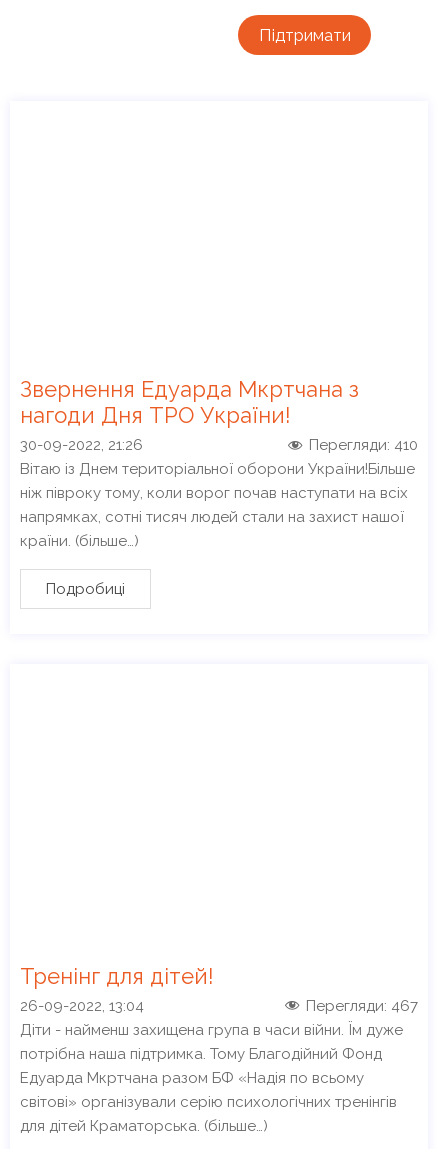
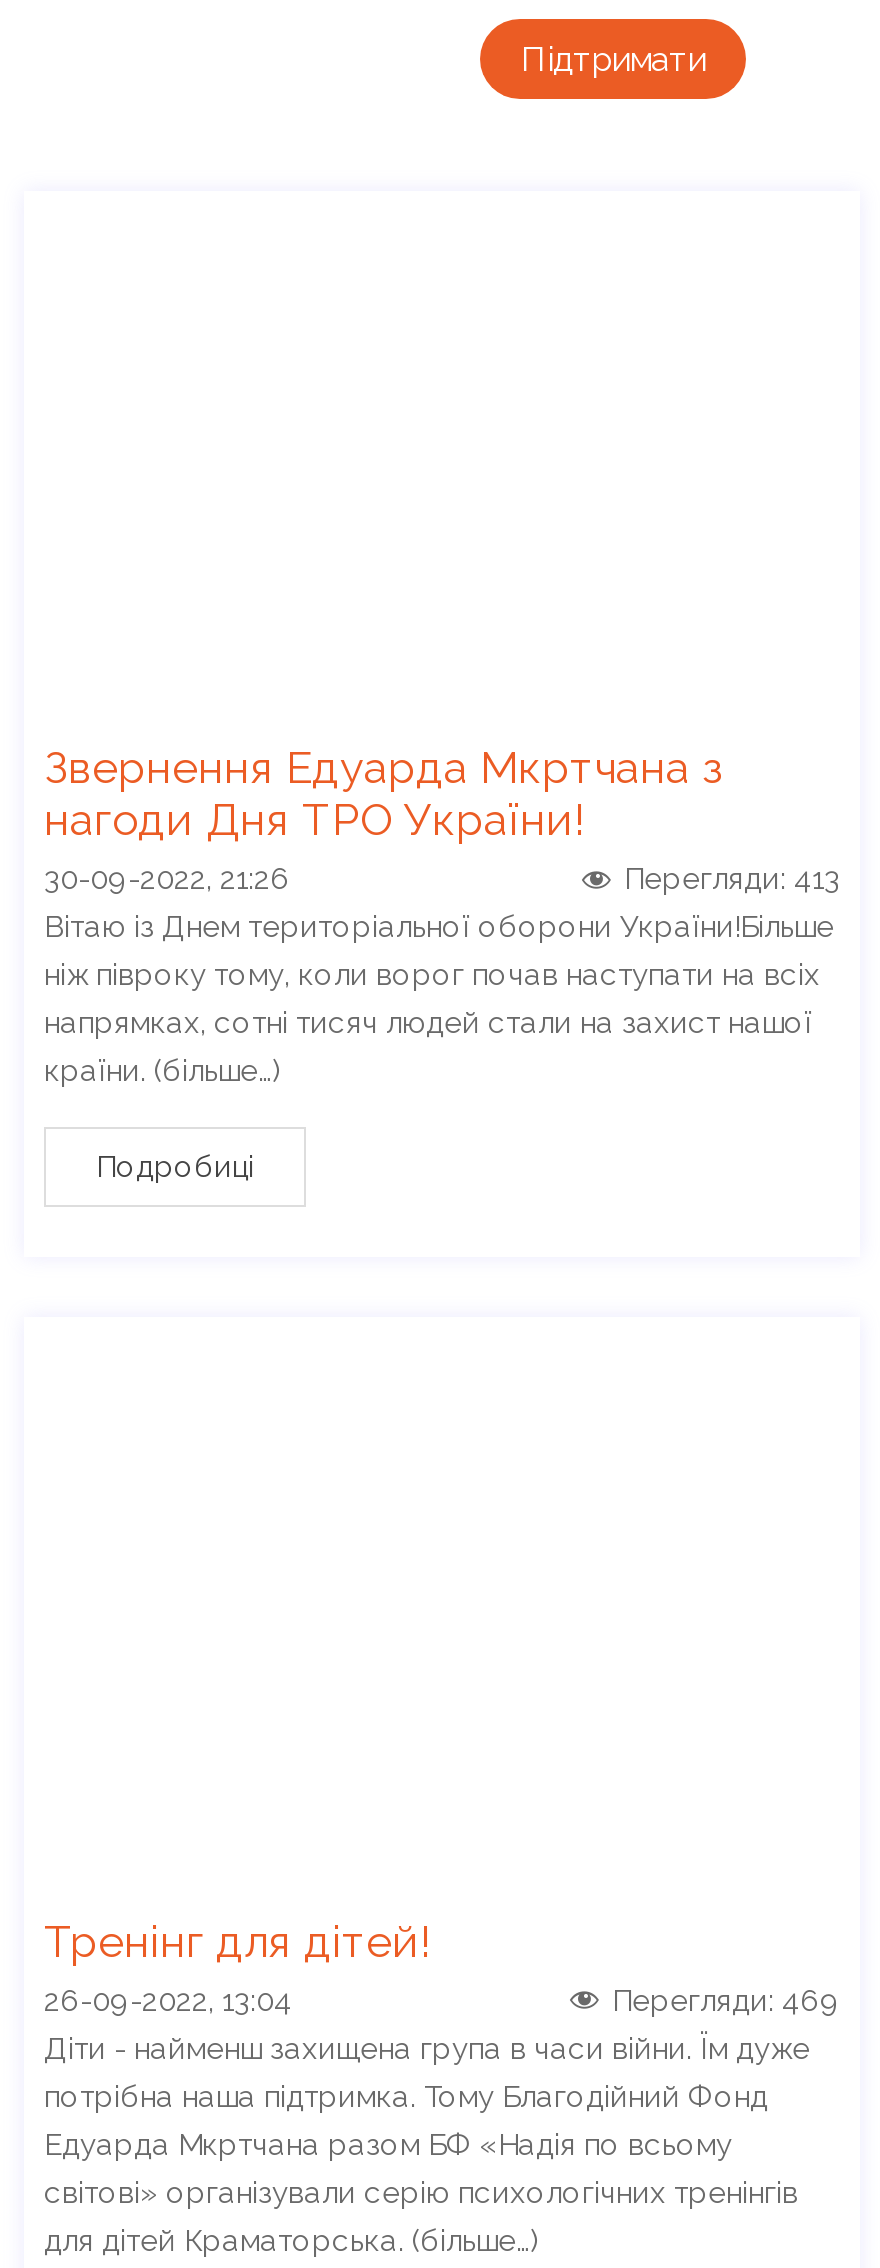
- Перегляди: 410
+ Перегляди: 413

- Перегляди: 467
+ Перегляди: 469
